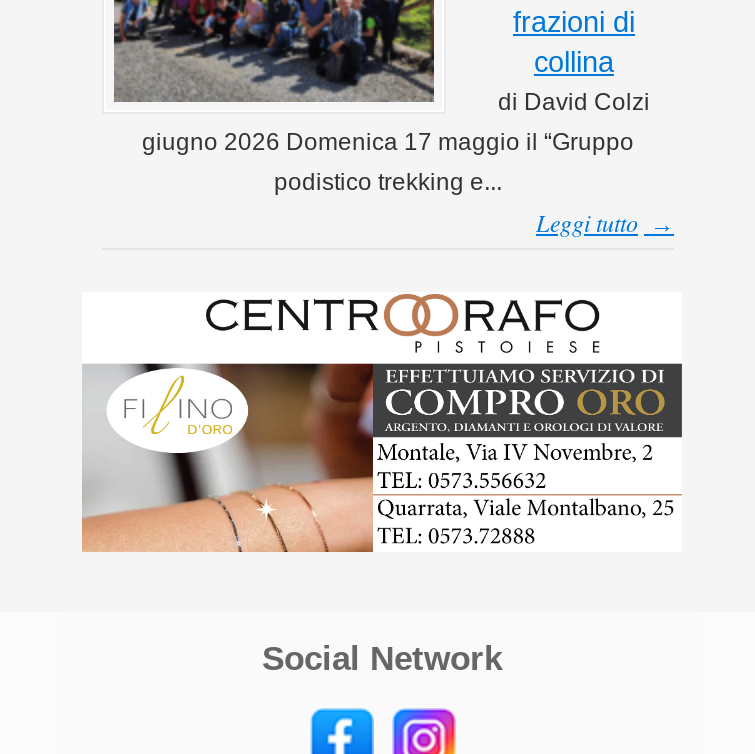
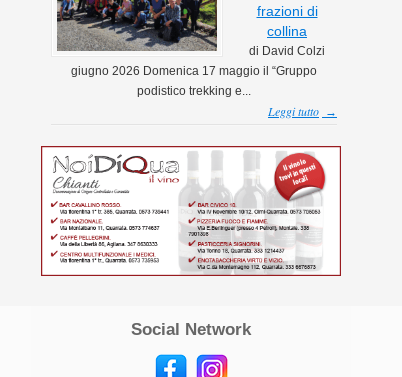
- [image]
+ [image]
